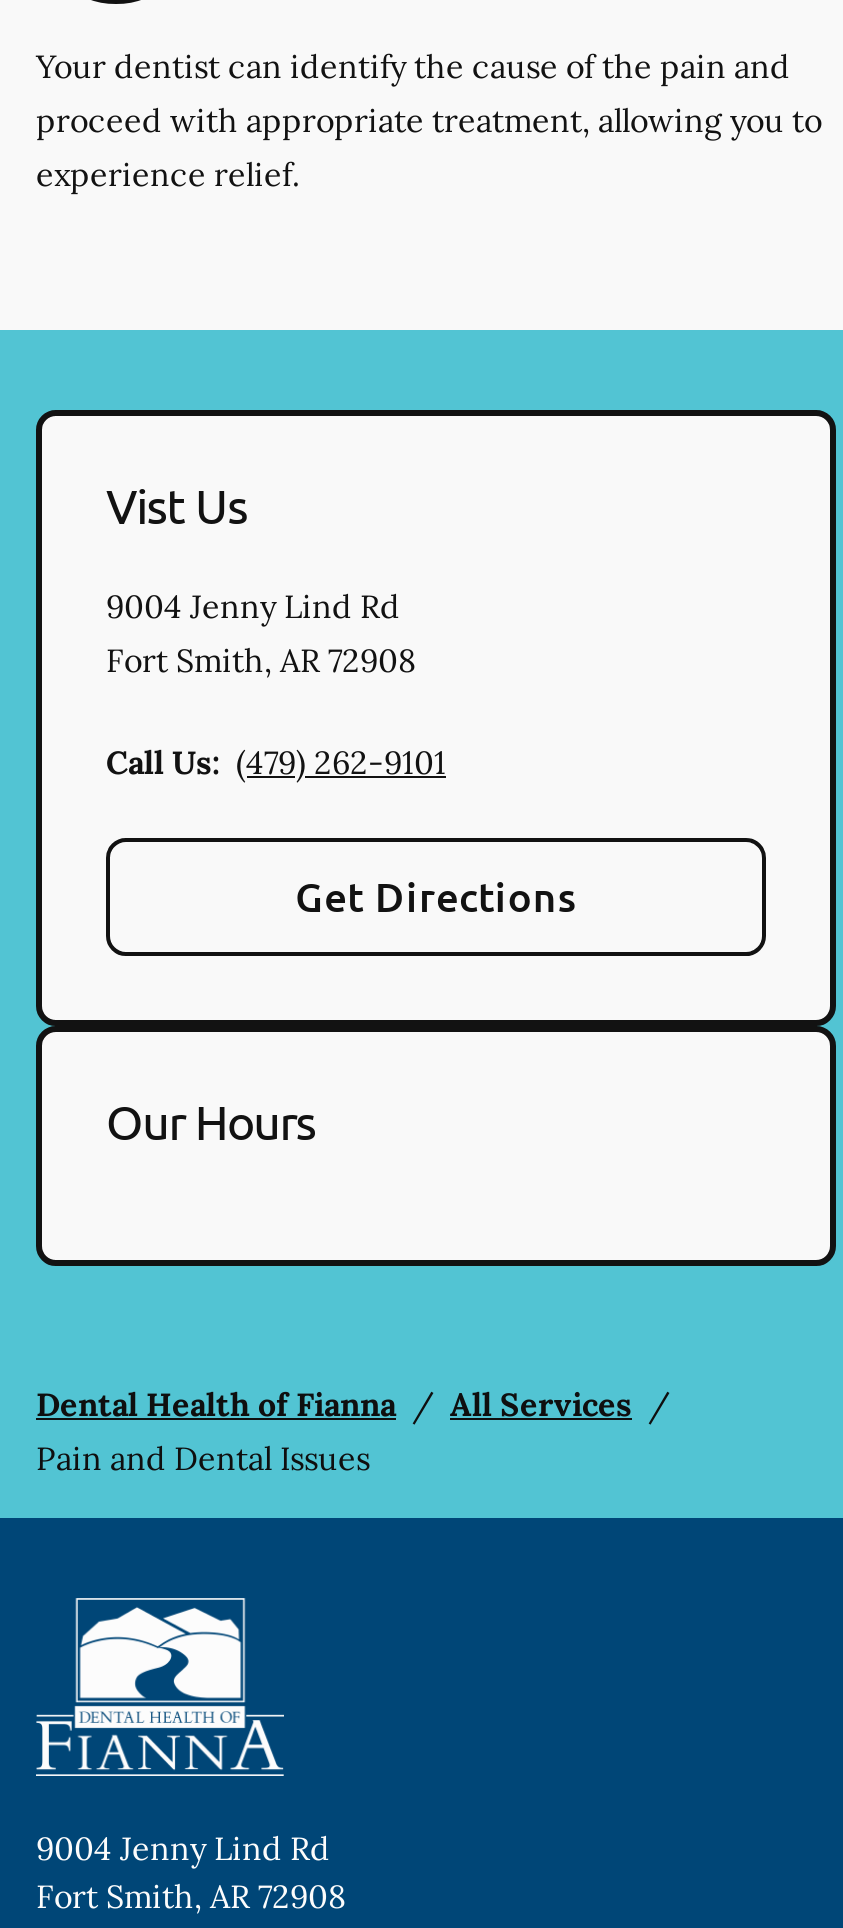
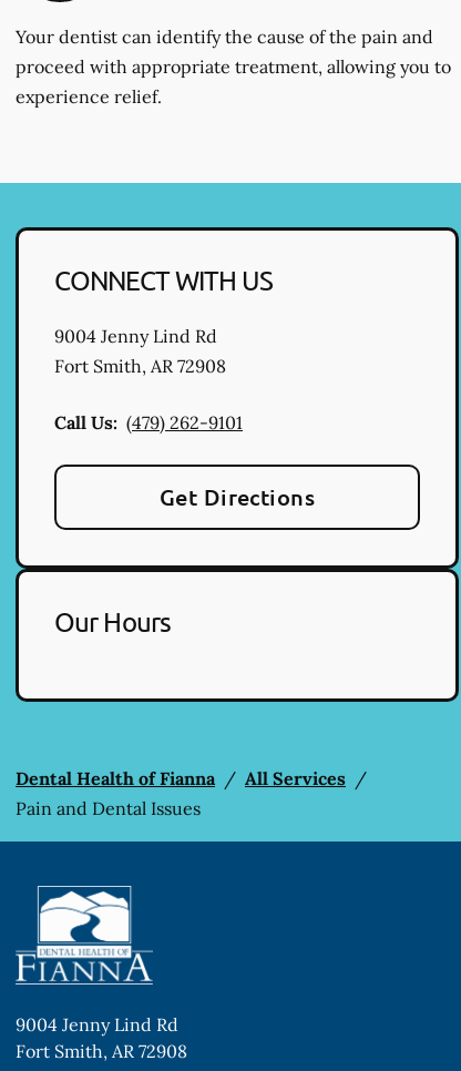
- Vist Us
+ CONNECT WITH US
